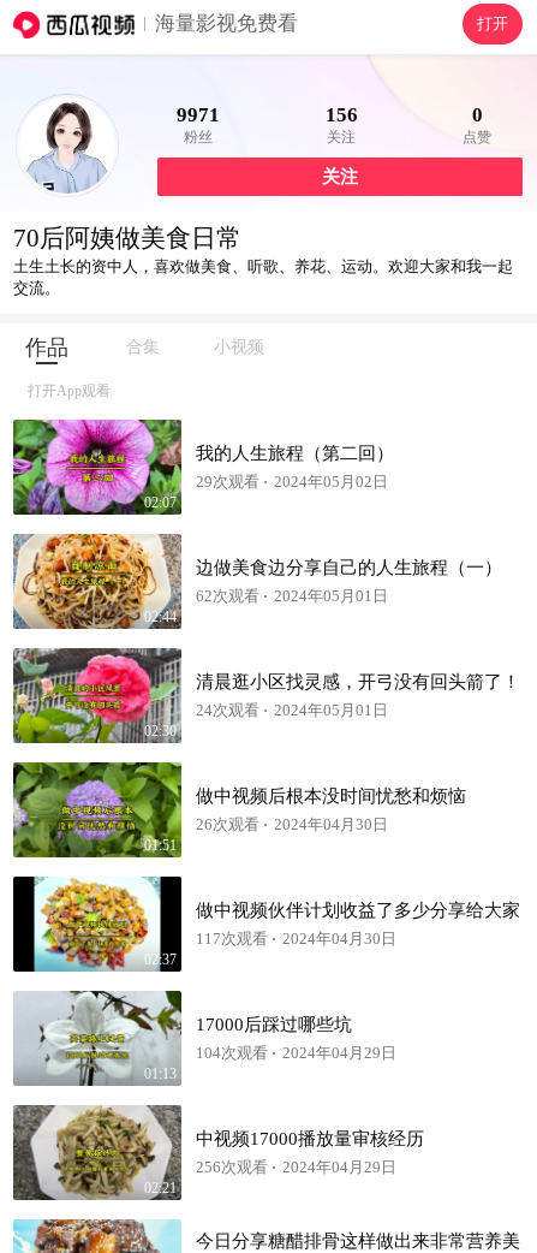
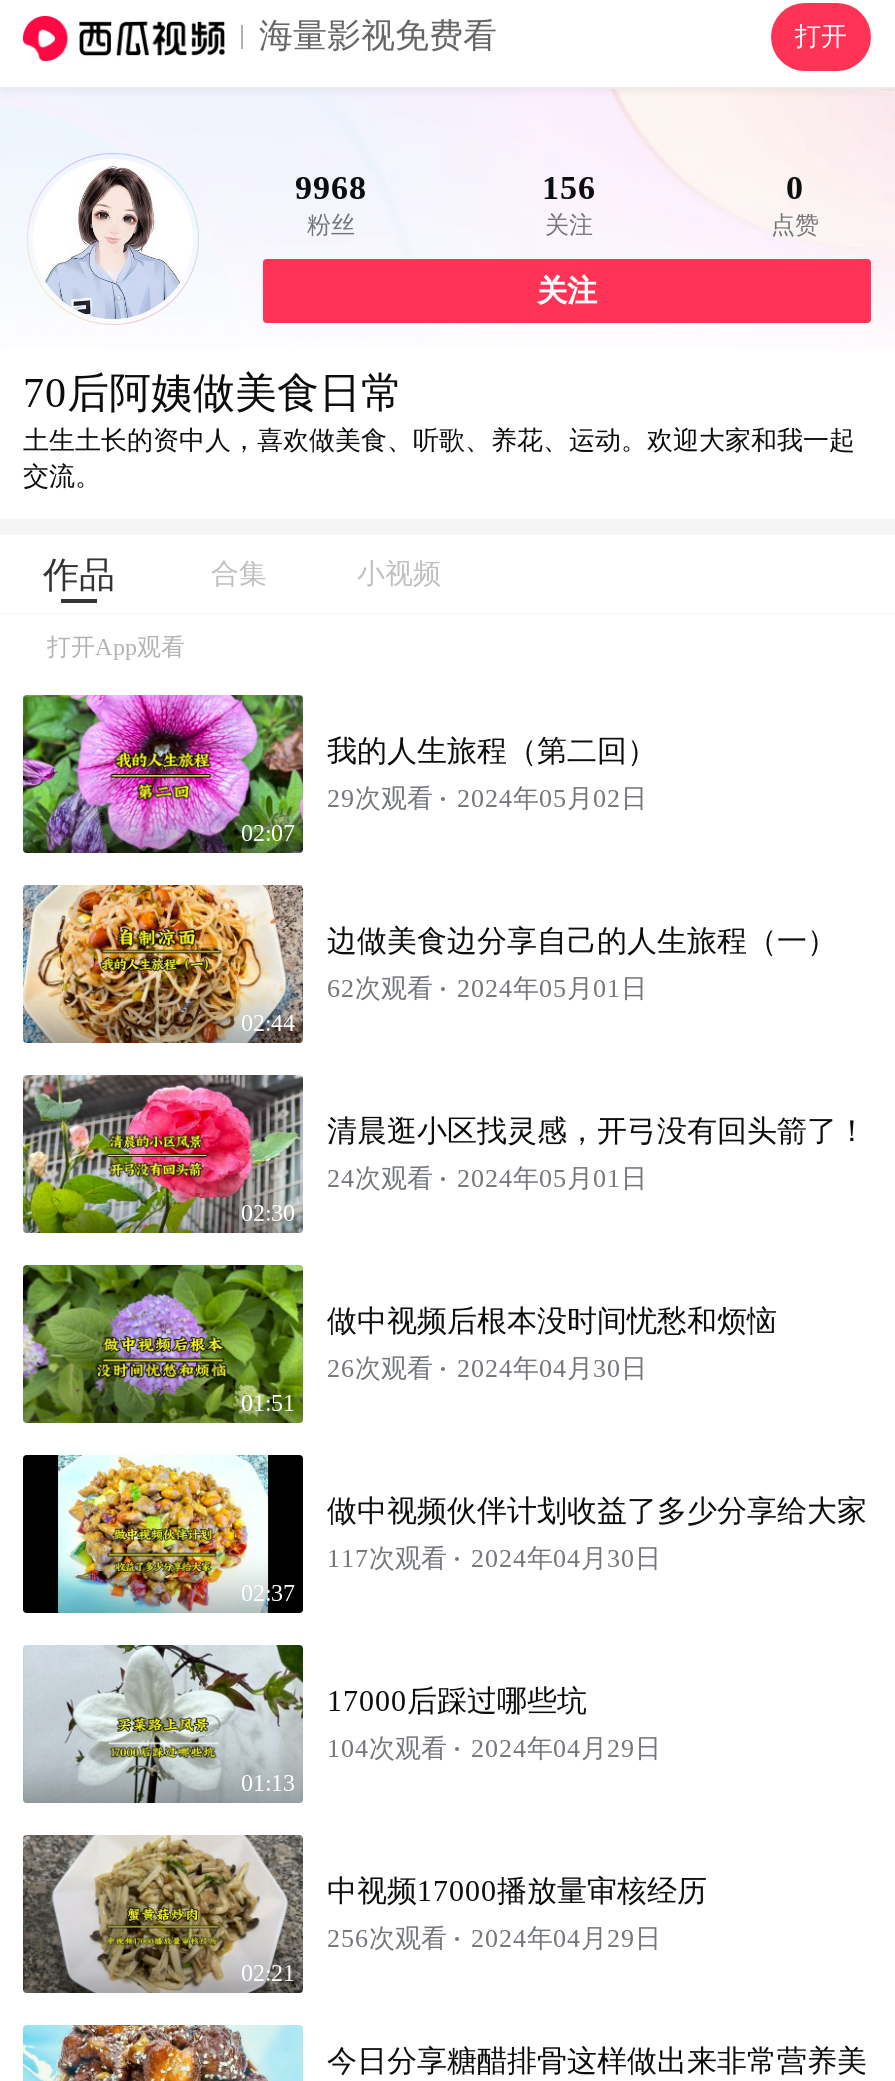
- 9971
+ 9968
